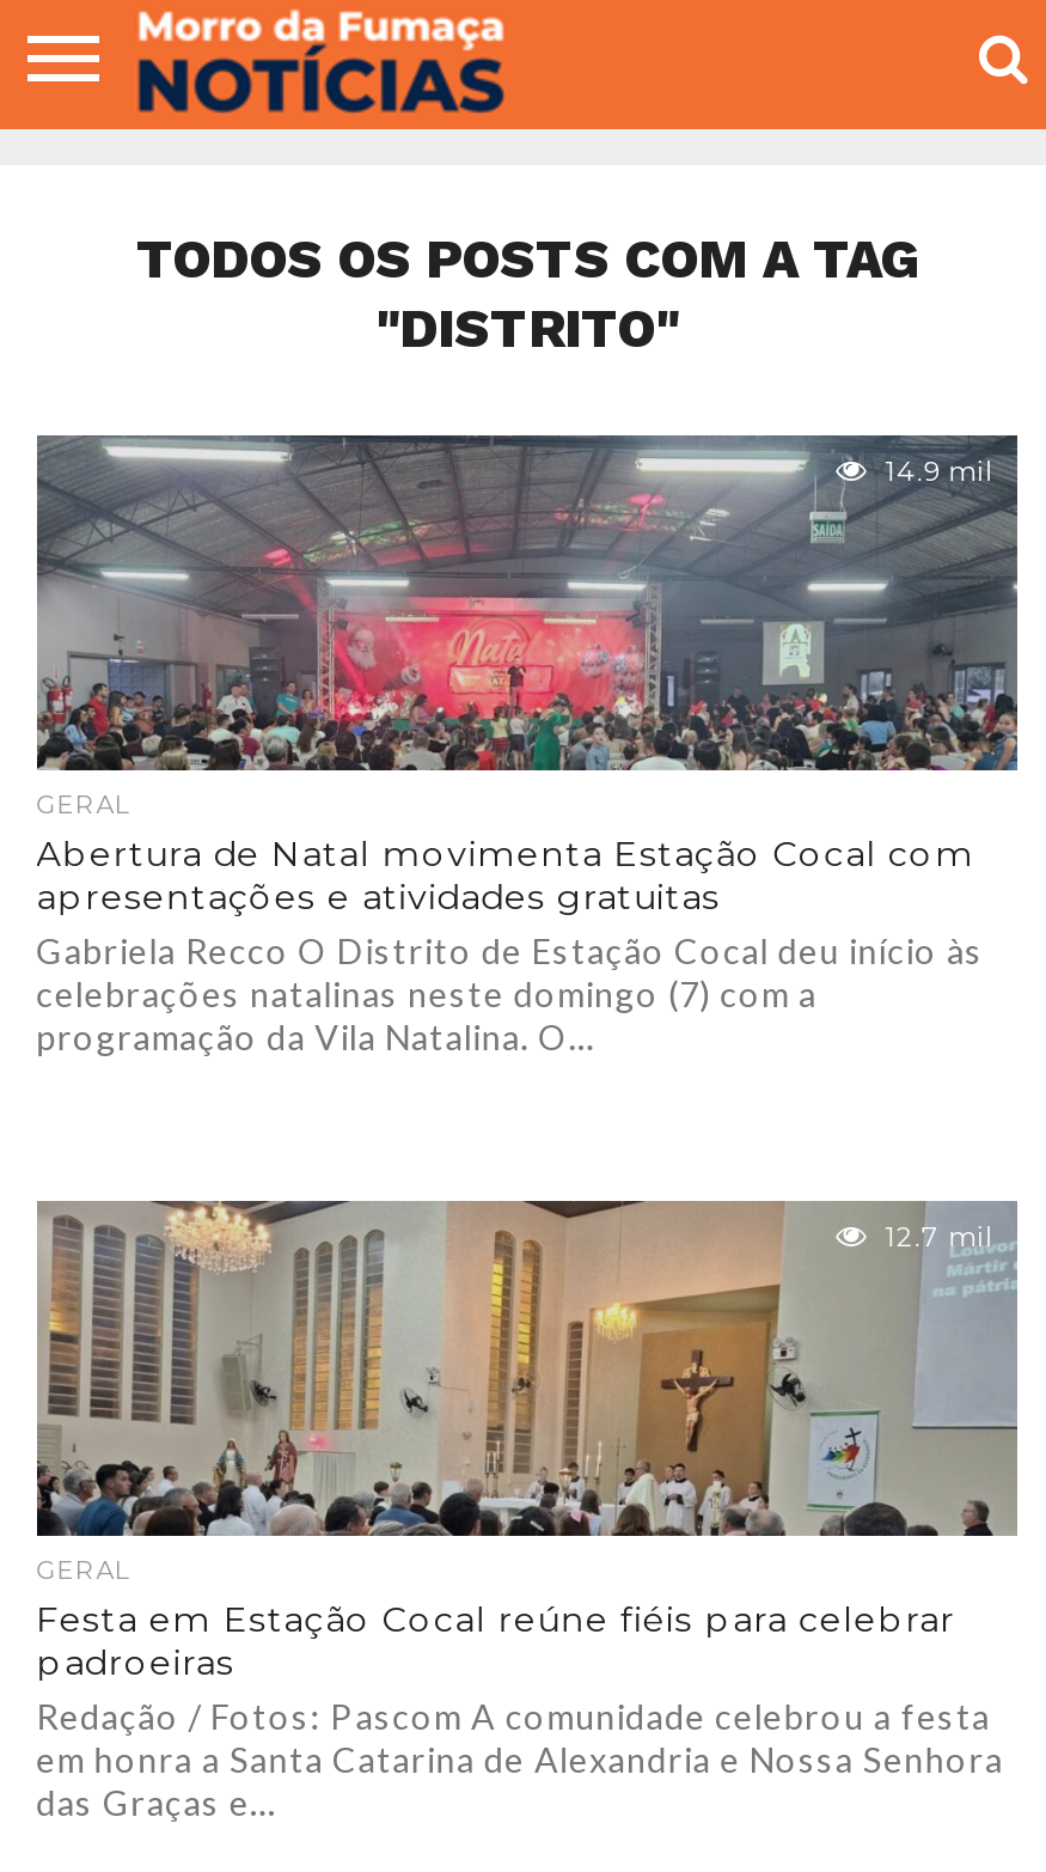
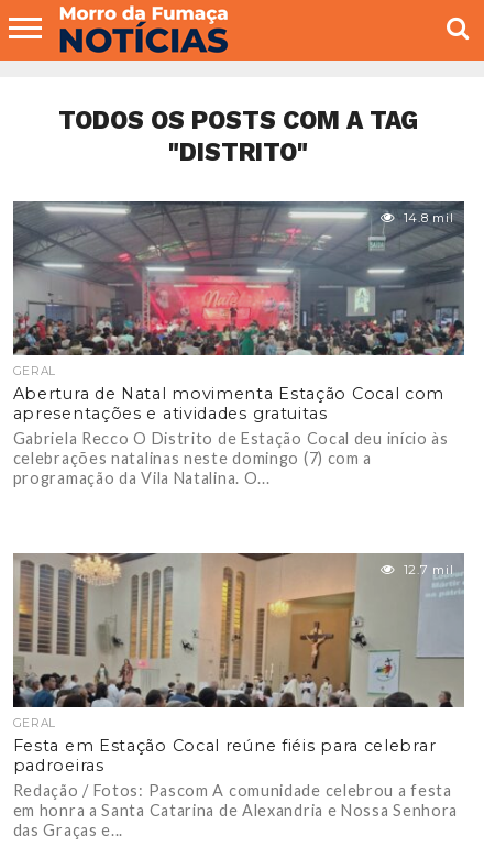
- 14.9 mil
+ 14.8 mil
